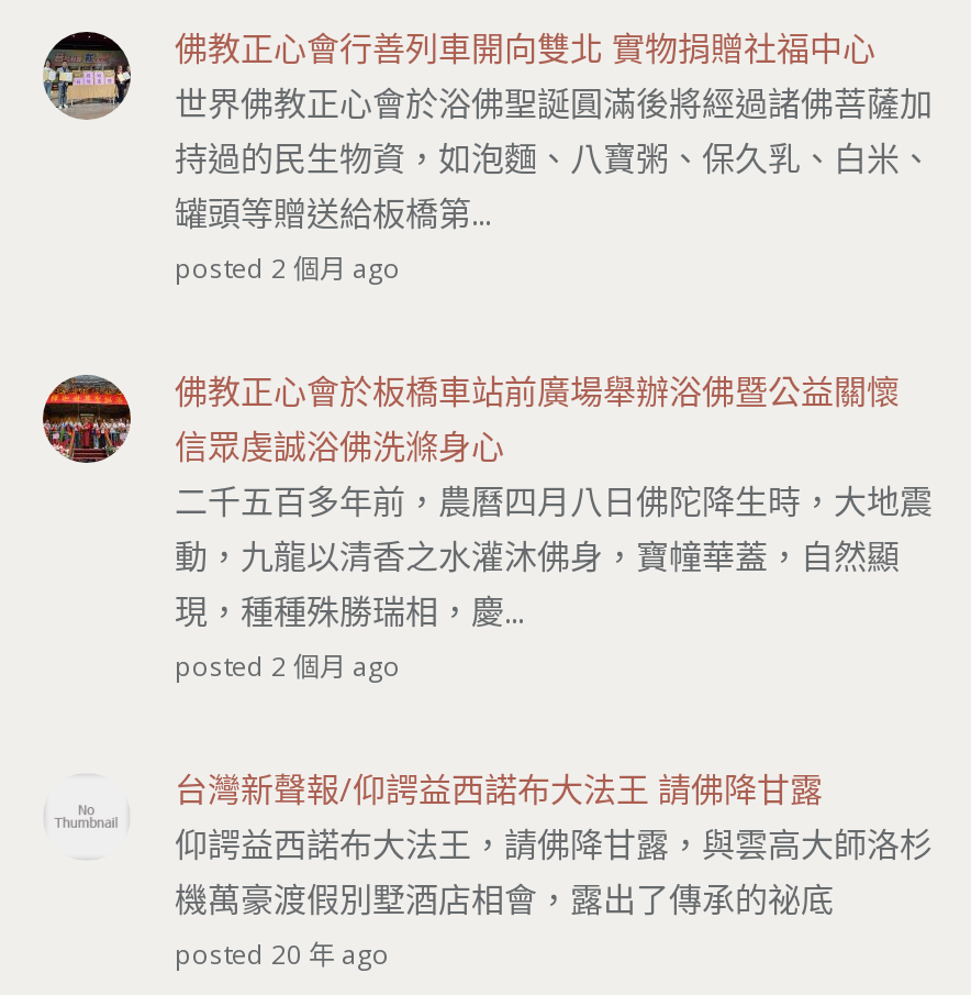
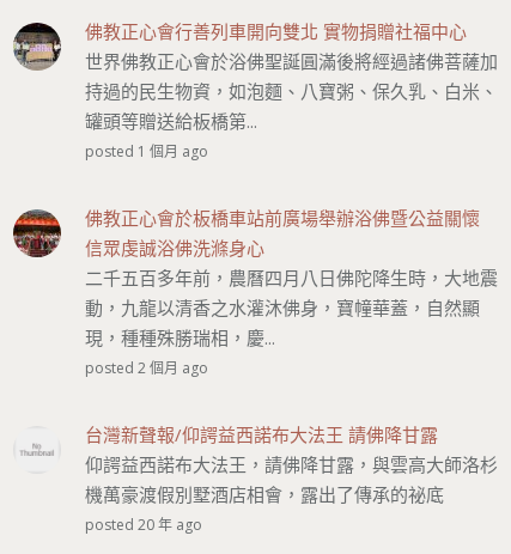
- posted 2 個月 ago
+ posted 1 個月 ago
